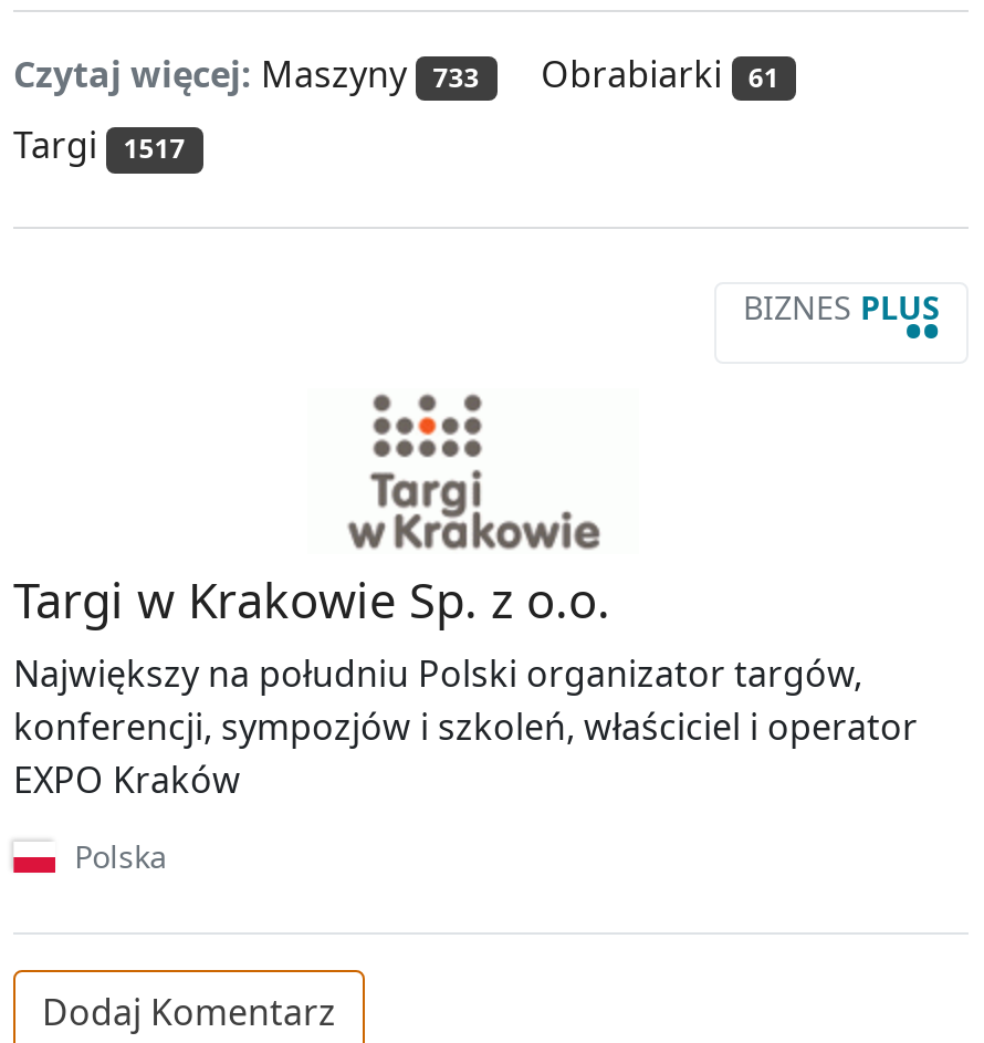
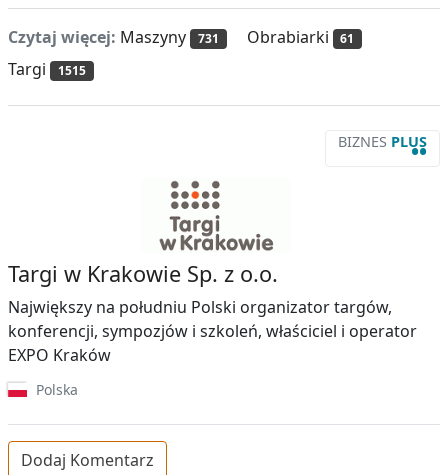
- Czytaj więcej: Maszyny 733 Obrabiarki 61
+ Czytaj więcej: Maszyny 731 Obrabiarki 61

- Targi 1517
+ Targi 1515
